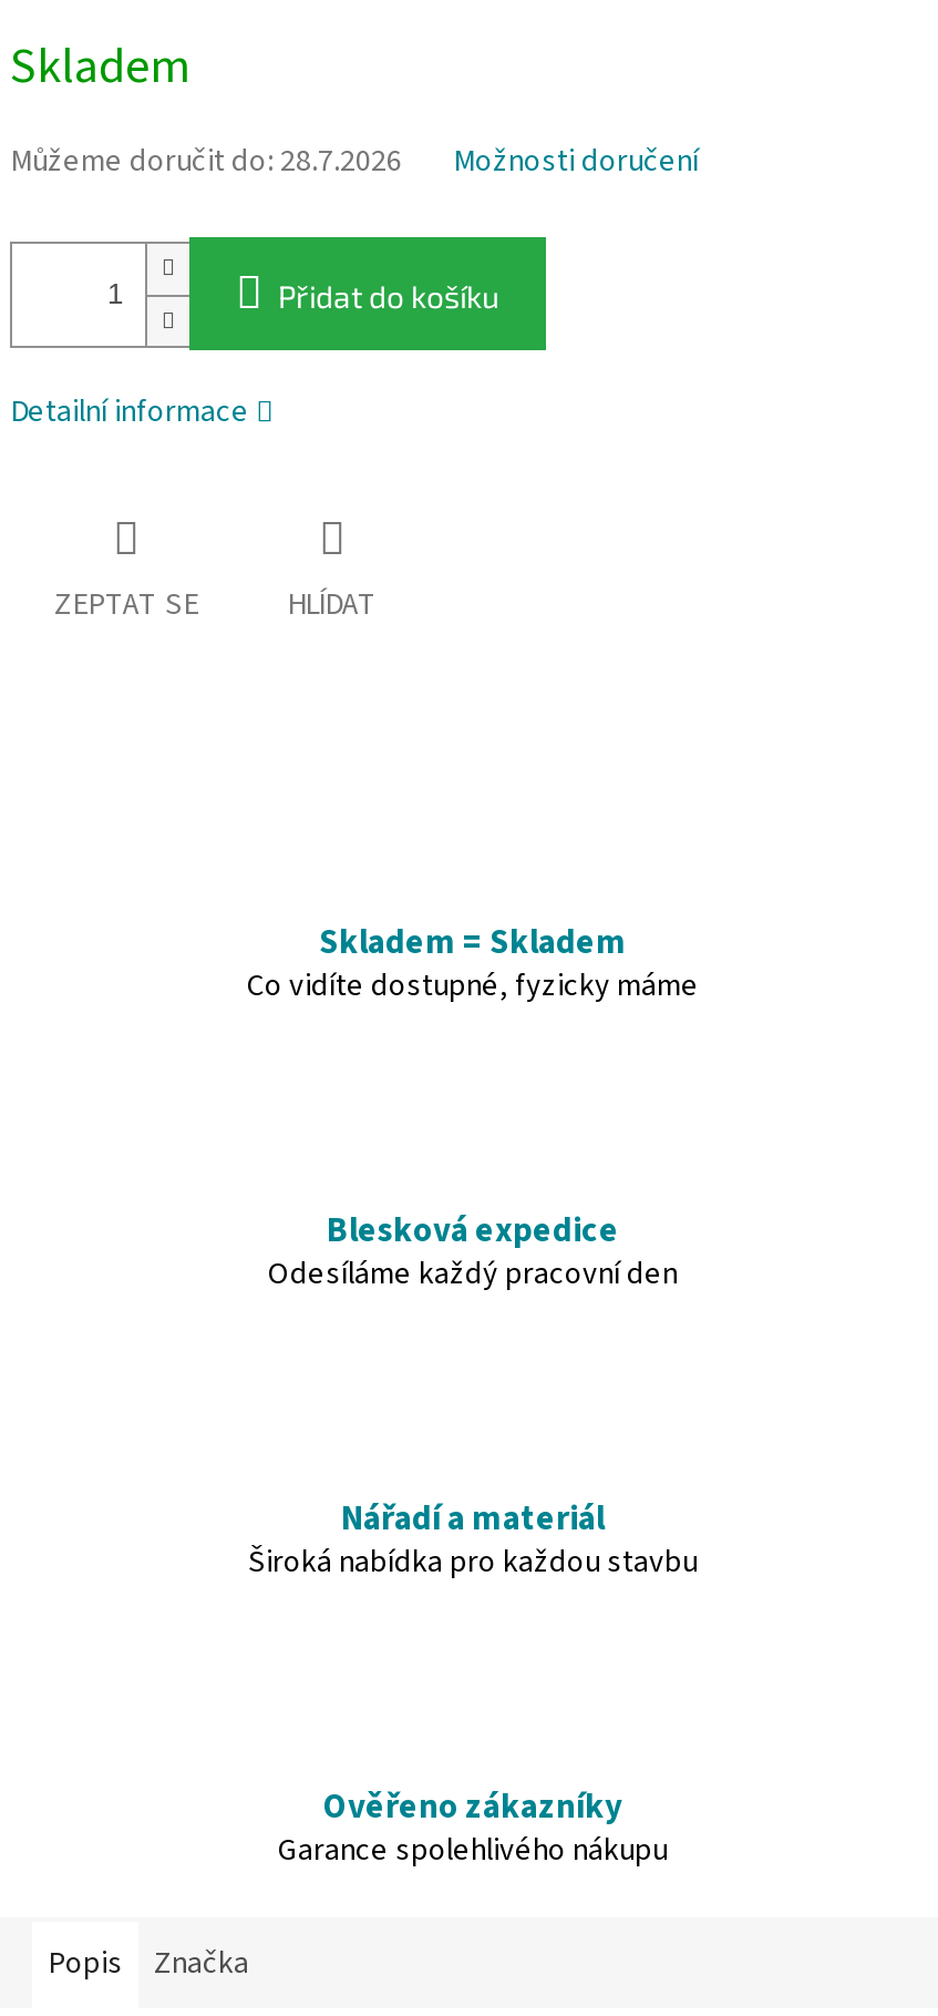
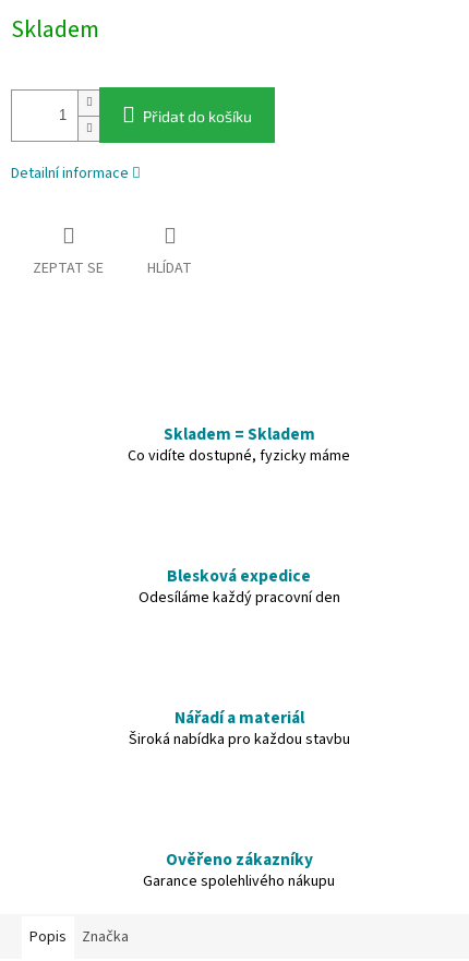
- Můžeme doručit do: 28.7.2026
- Možnosti doručení
